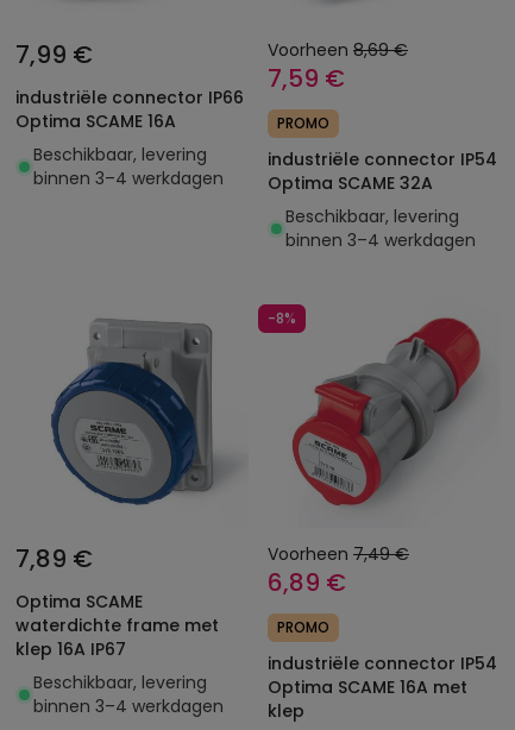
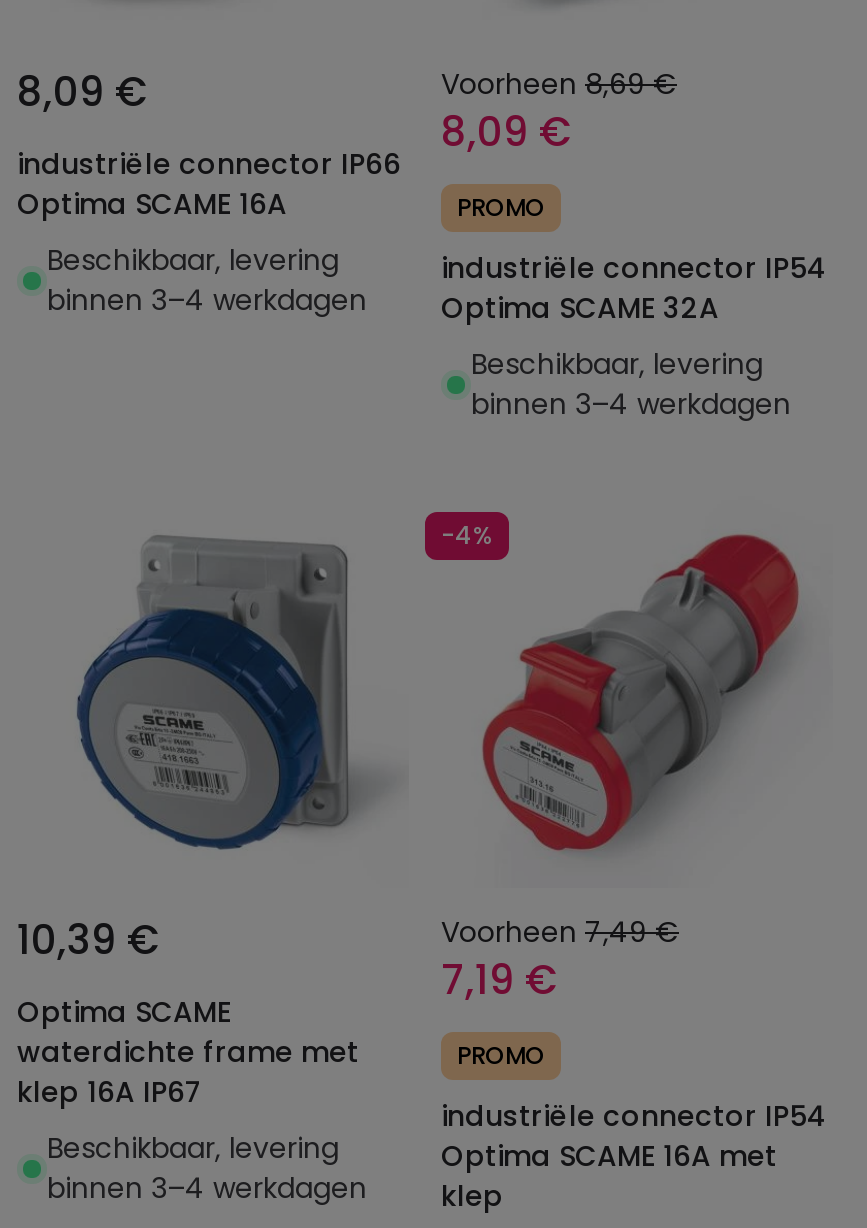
- 7,99 €
+ 8,09 €

- 7,59 €
+ 8,09 €

- -8%
+ -4%

- 7,89 €
+ 10,39 €

- 6,89 €
+ 7,19 €
